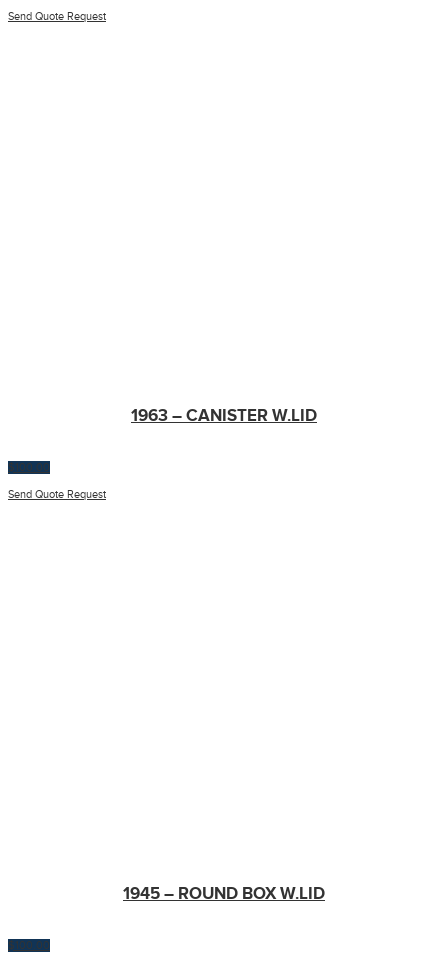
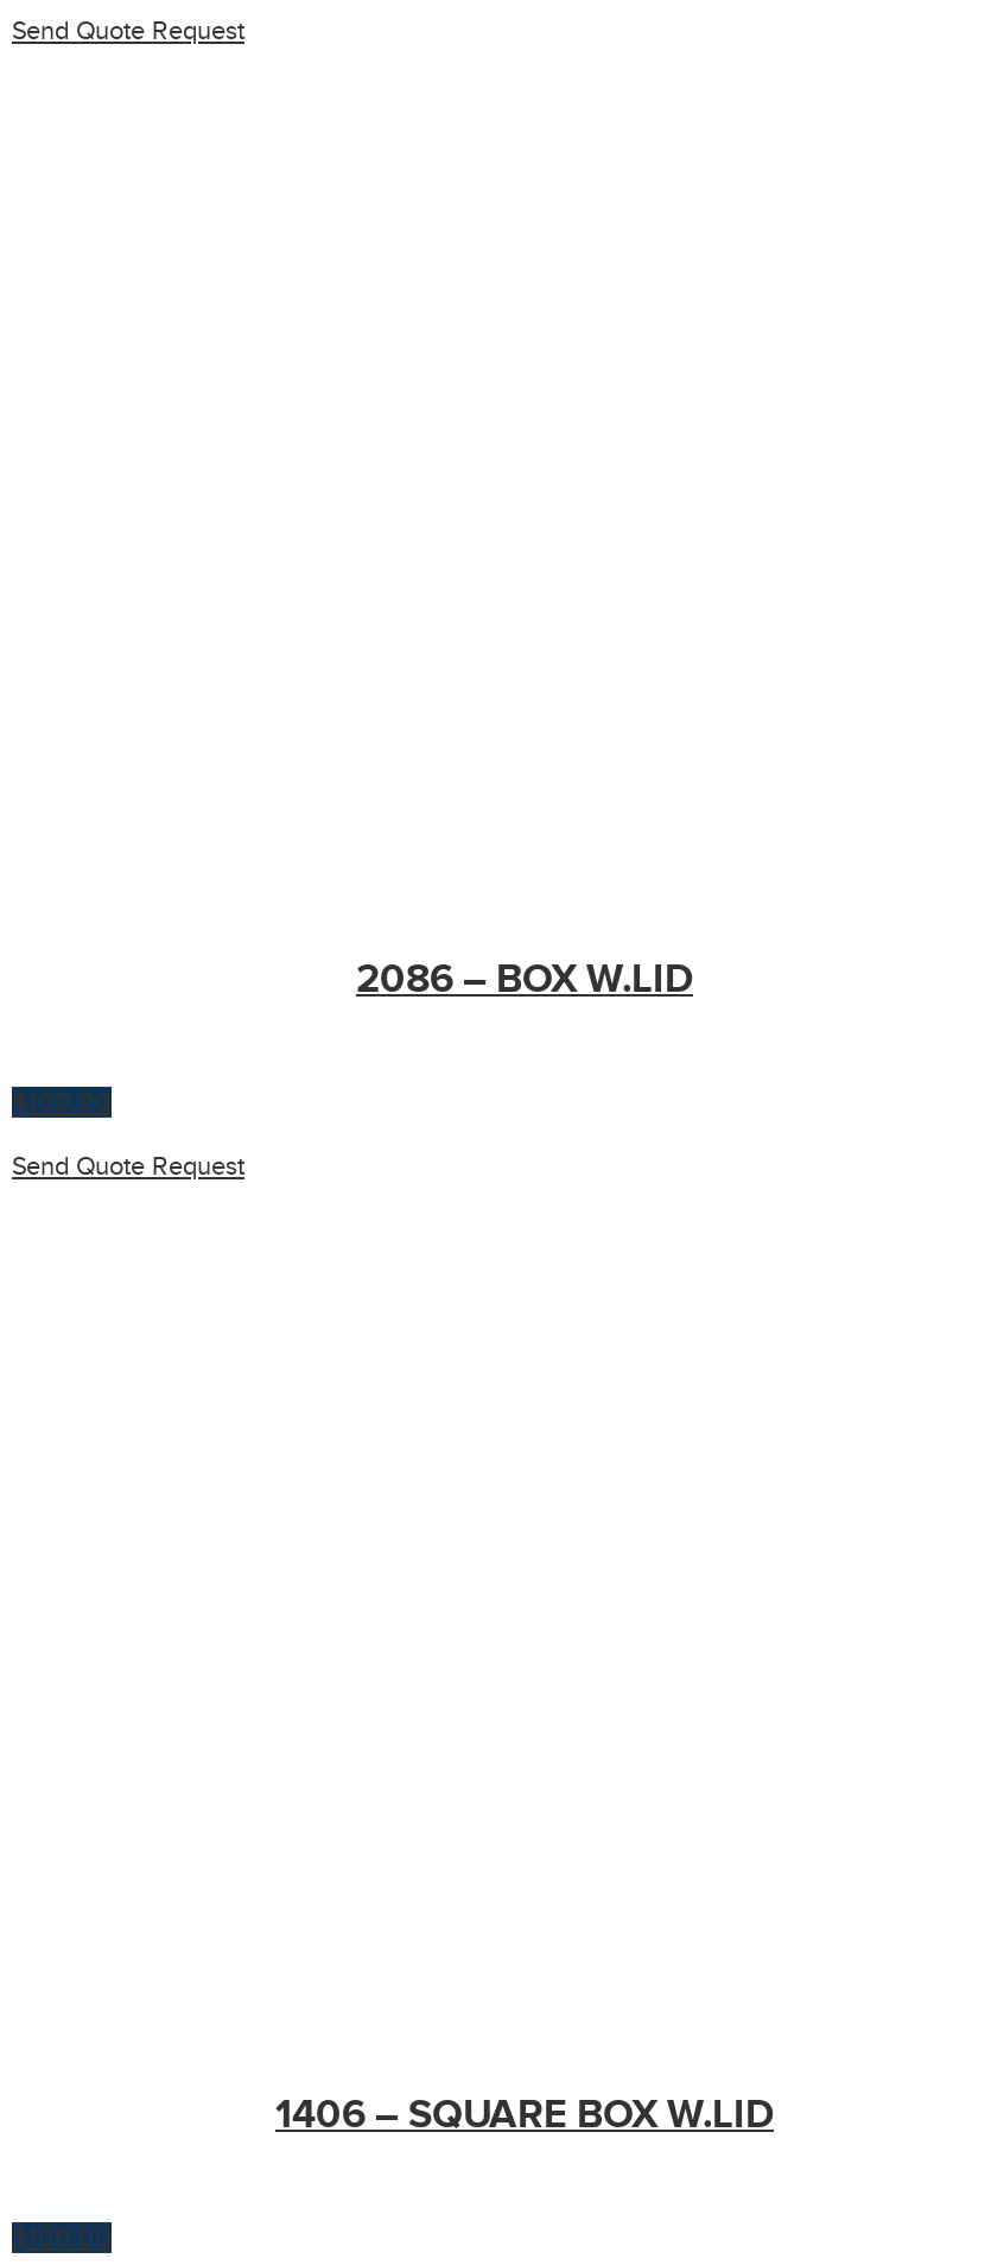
- 1963 – CANISTER W.LID
+ 2086 – BOX W.LID

- 1945 – ROUND BOX W.LID
+ 1406 – SQUARE BOX W.LID
